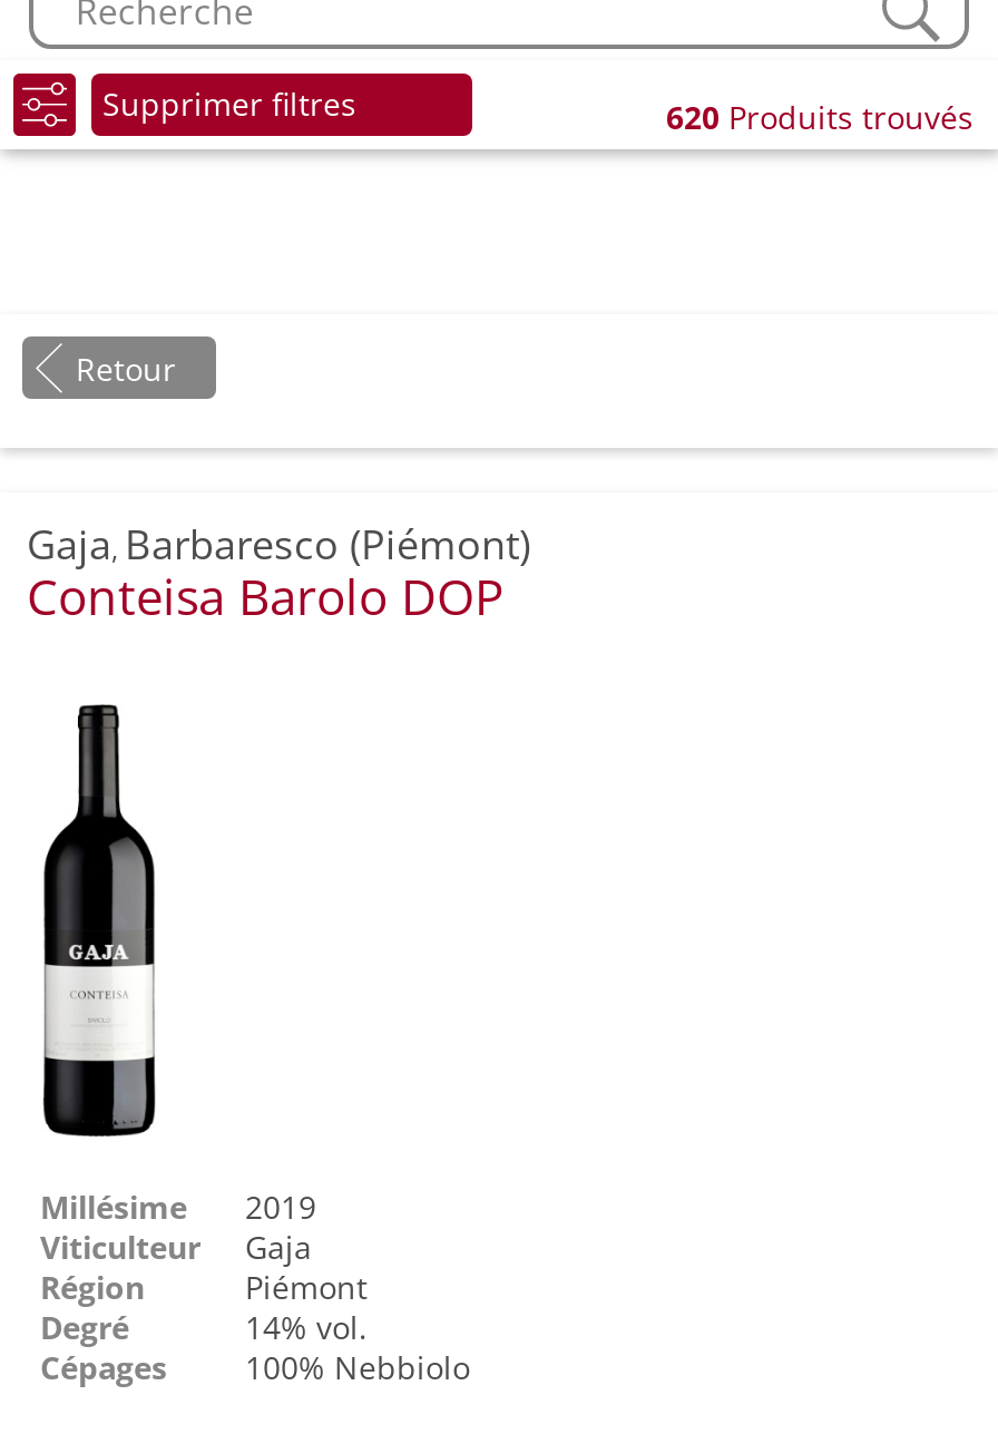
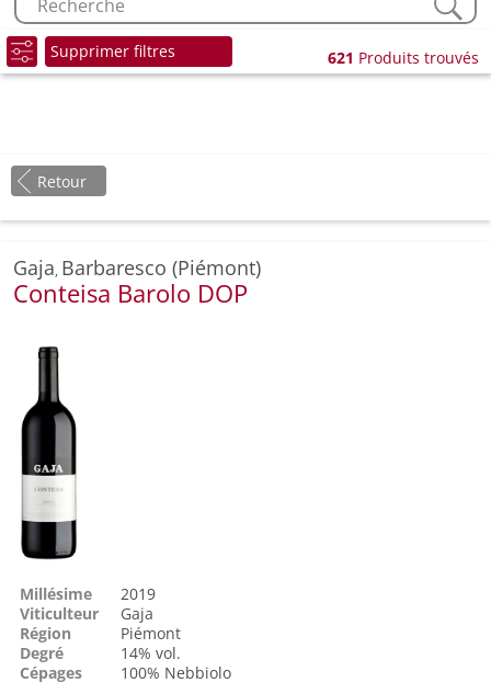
- 620 Produits trouvés
+ 621 Produits trouvés
